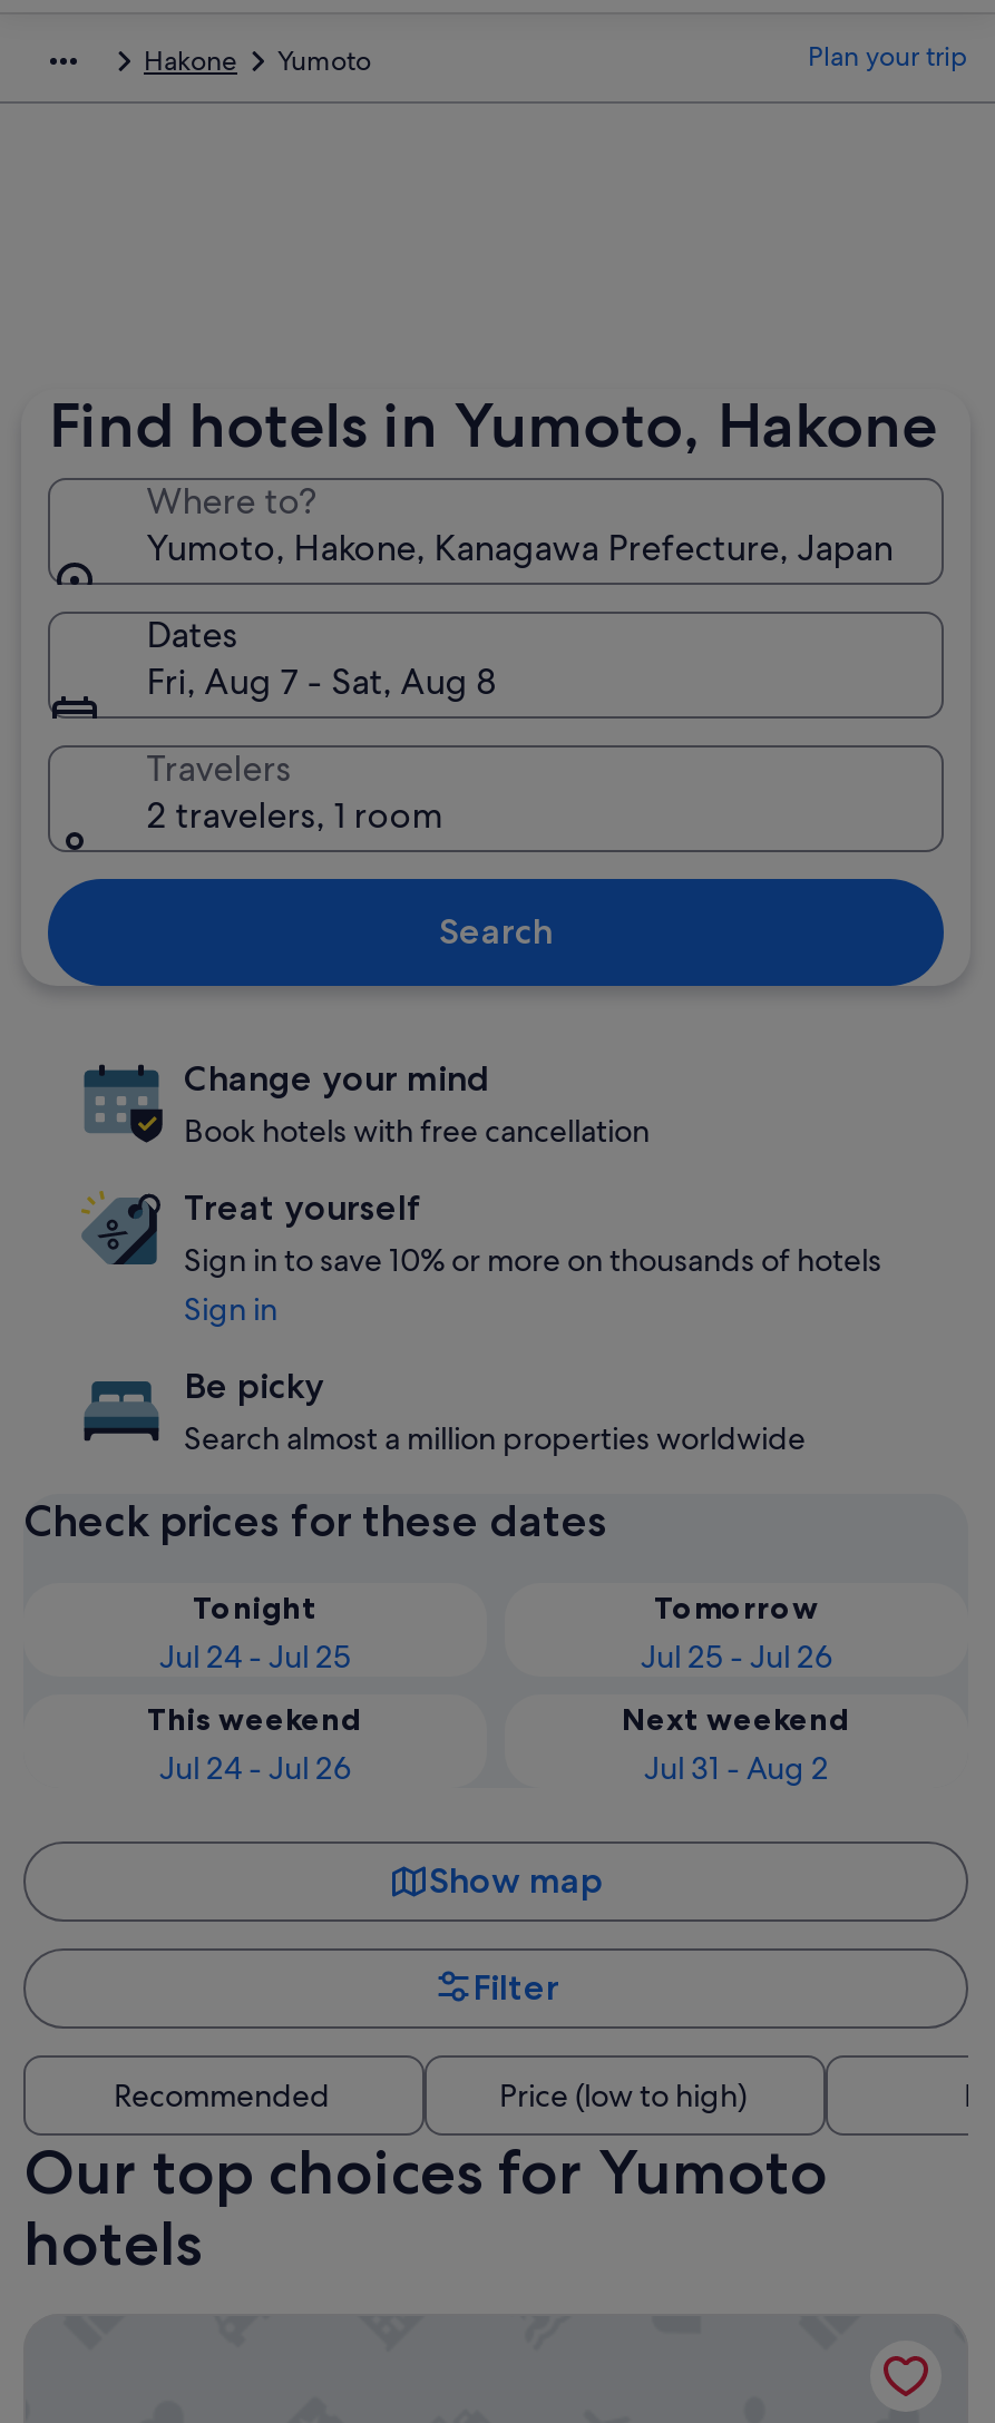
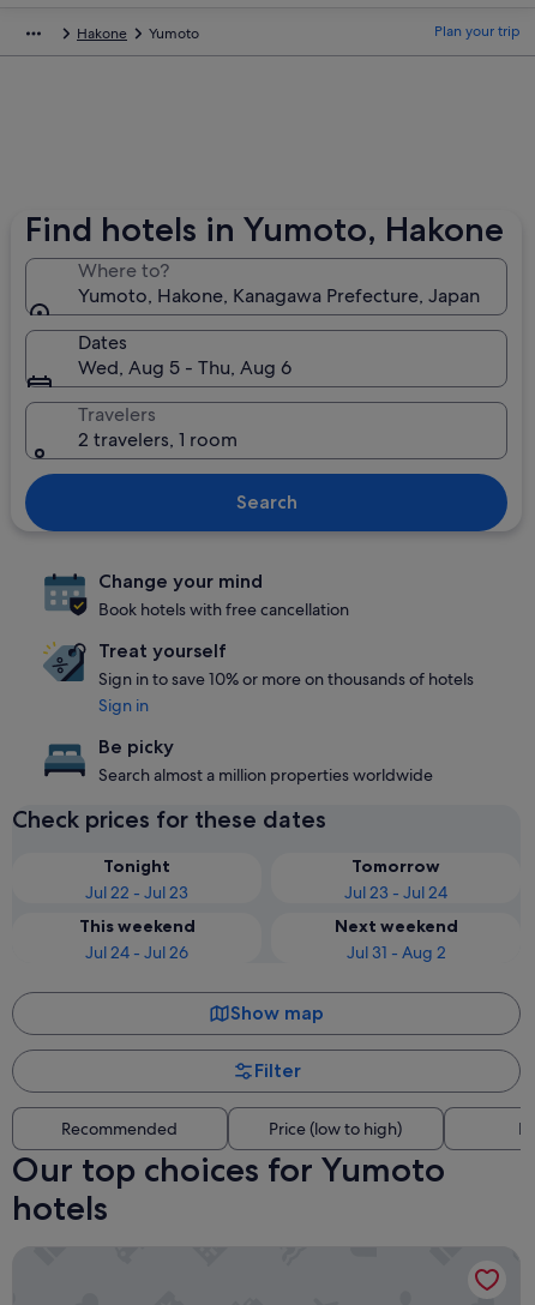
- Fri, Aug 7 - Sat, Aug 8
+ Wed, Aug 5 - Thu, Aug 6

- Jul 24 - Jul 25
+ Jul 22 - Jul 23

- Jul 25 - Jul 26
+ Jul 23 - Jul 24
